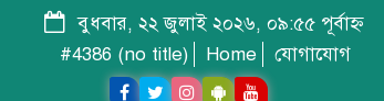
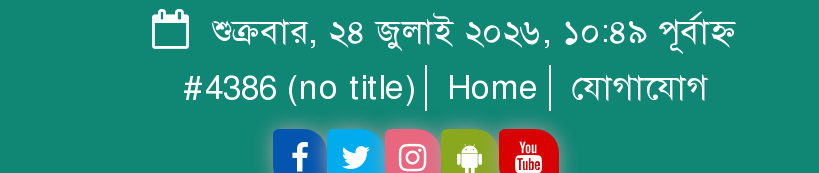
- বুধবার, ২২ জুলাই ২০২৬, ০৯:৫৫ পূর্বাহ্ন
+ শুক্রবার, ২৪ জুলাই ২০২৬, ১০:৪৯ পূর্বাহ্ন
